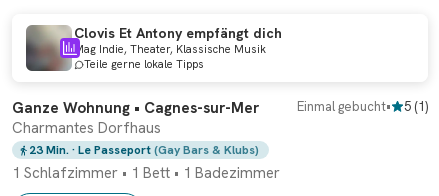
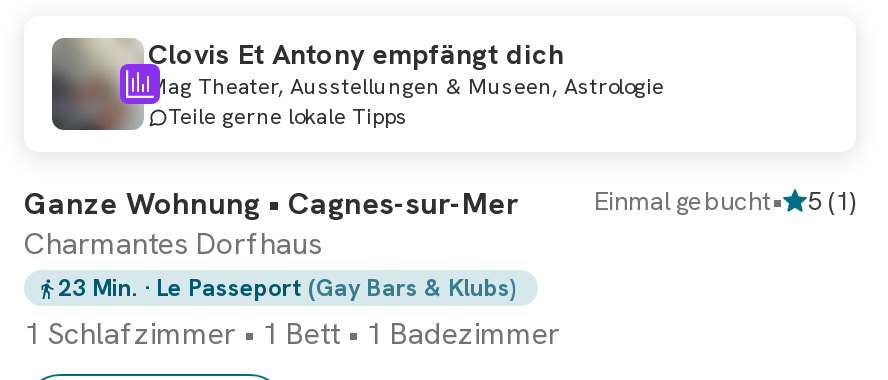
- Mag Indie, Theater, Klassische Musik
+ Mag Theater, Ausstellungen & Museen, Astrologie
